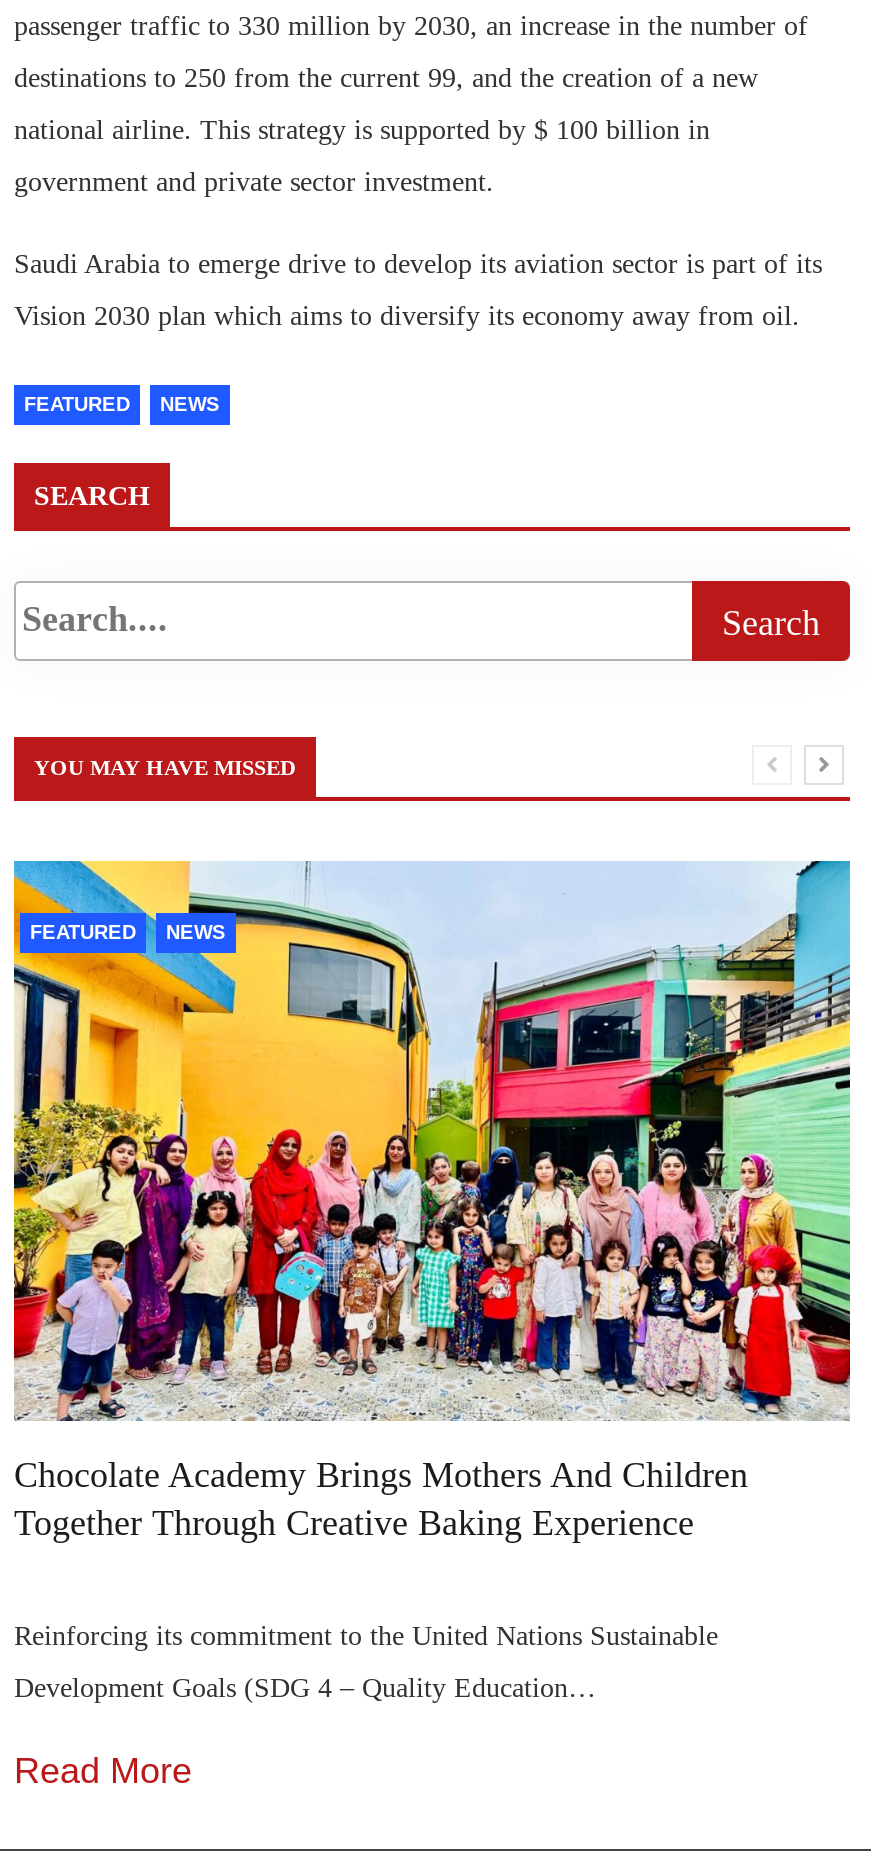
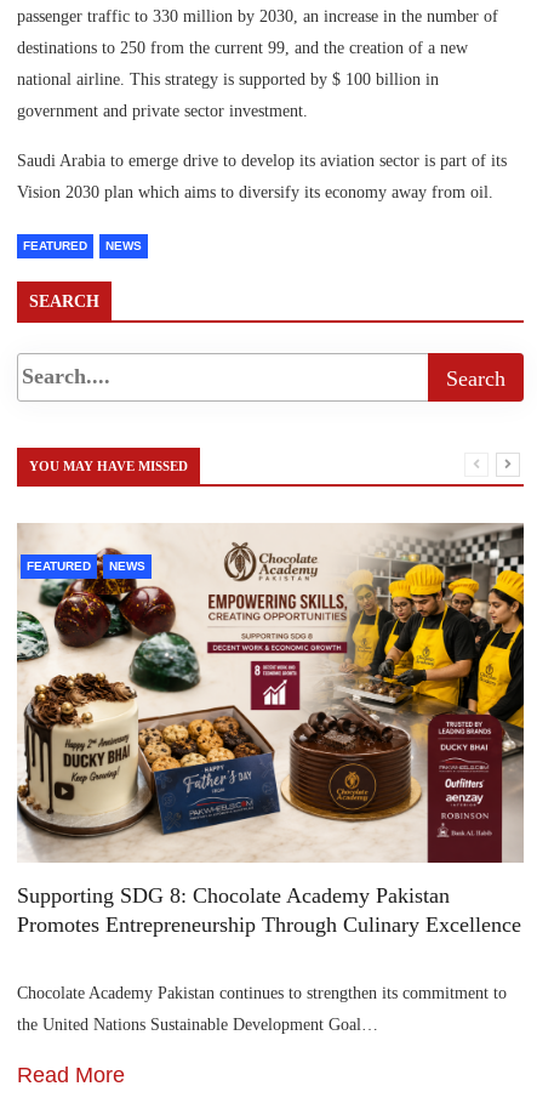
- [image]
- Chocolate Academy Brings Mothers And Children
- Together Through Creative Baking Experience
+ [image]
+ Supporting SDG 8: Chocolate Academy Pakistan
+ Promotes Entrepreneurship Through Culinary Excellence

- Reinforcing its commitment to the United Nations Sustainable
+ Chocolate Academy Pakistan continues to strengthen its commitment to

- Development Goals (SDG 4 – Quality Education…
+ the United Nations Sustainable Development Goal…
